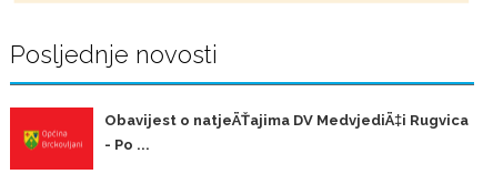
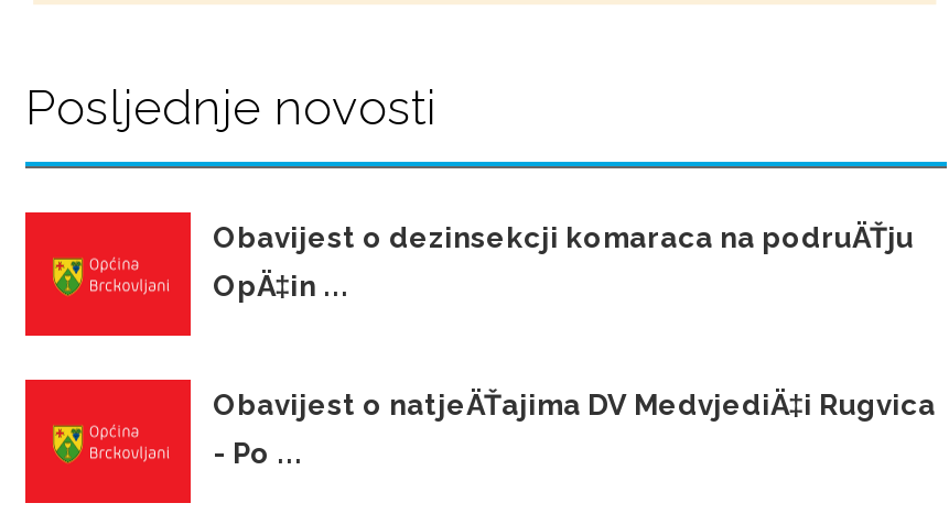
+ Obavijest o dezinsekcji komaraca na podruÄŤju
+ OpÄ‡in ...
